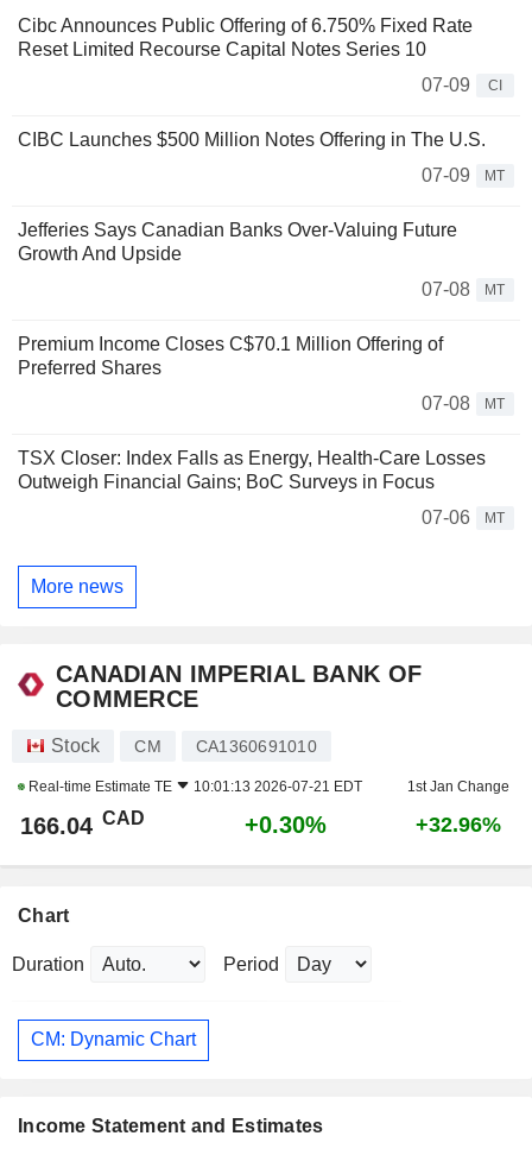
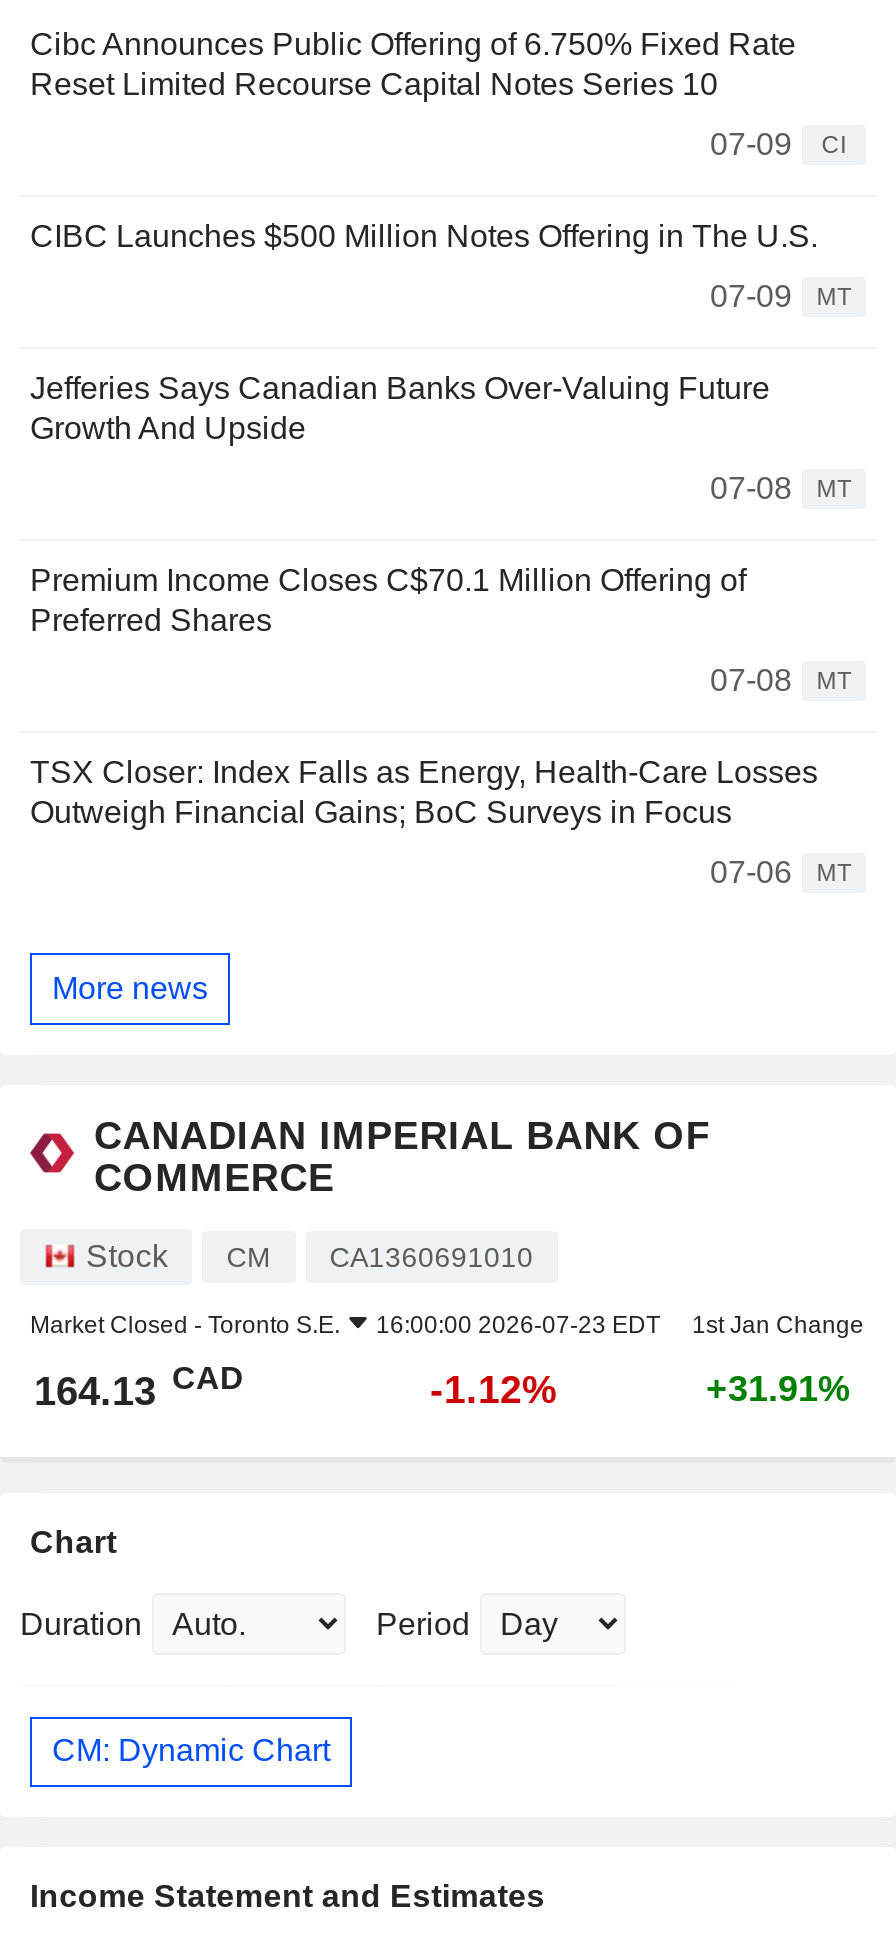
- Real-time Estimate TE
- 10:01:13 2026-07-21 EDT
+ Market Closed - Toronto S.E.
+ 16:00:00 2026-07-23 EDT

- 166.04 CAD
+ 164.13 CAD

- +0.30%
+ -1.12%

- +32.96%
+ +31.91%
